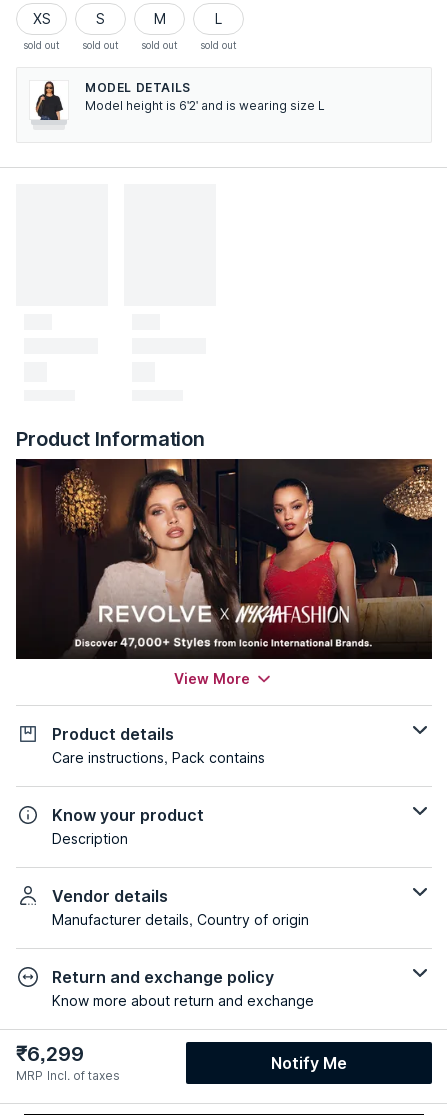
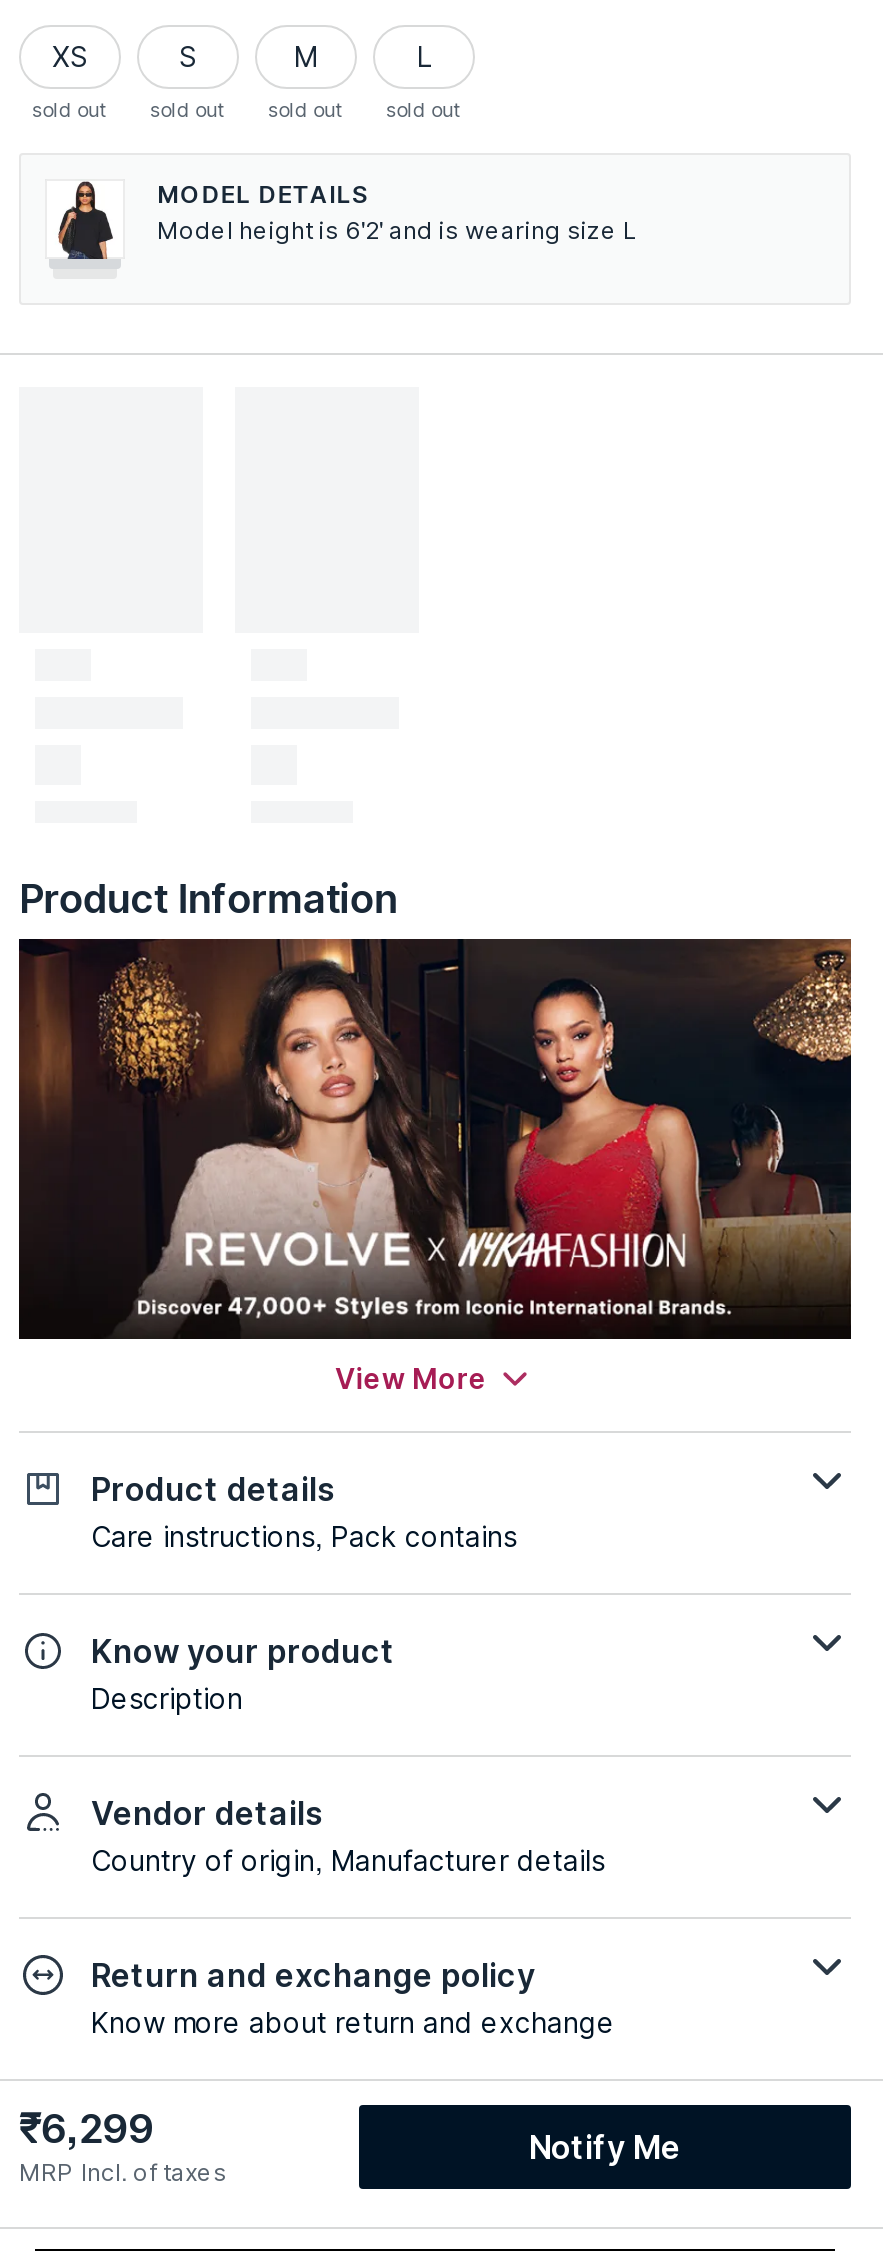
- Manufacturer details, Country of origin
+ Country of origin, Manufacturer details
